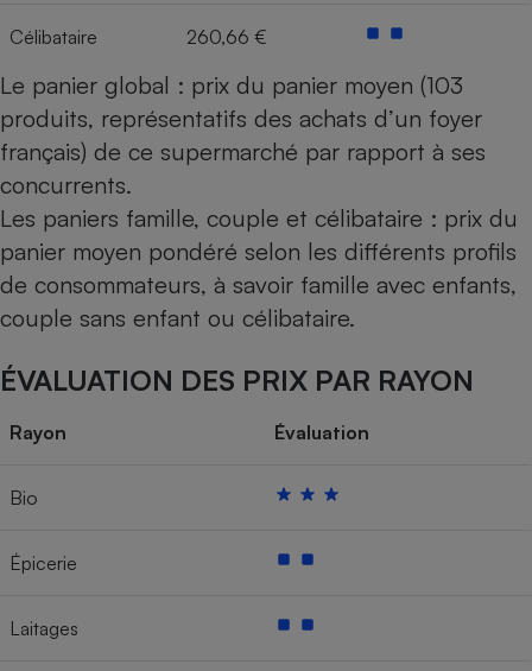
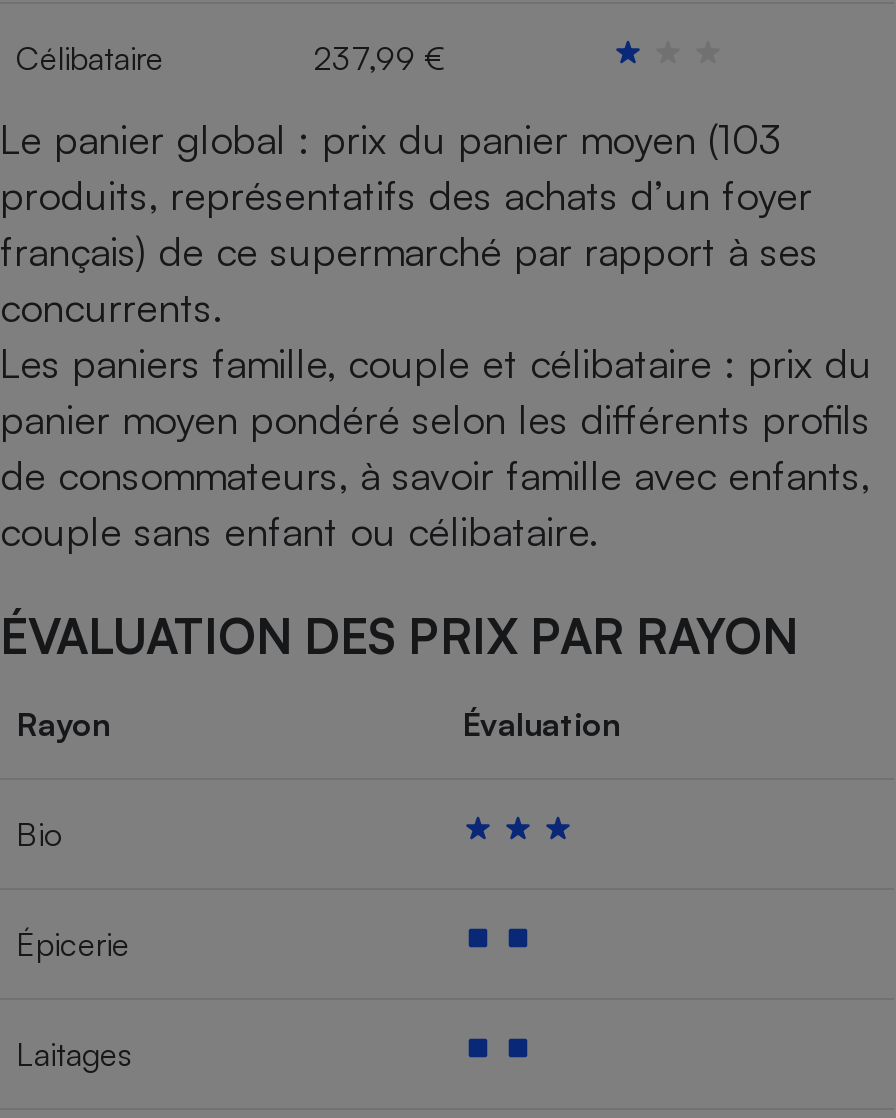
- 260,66 €
+ 237,99 €
